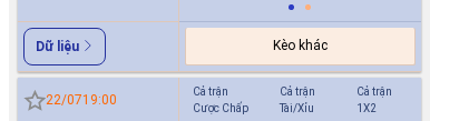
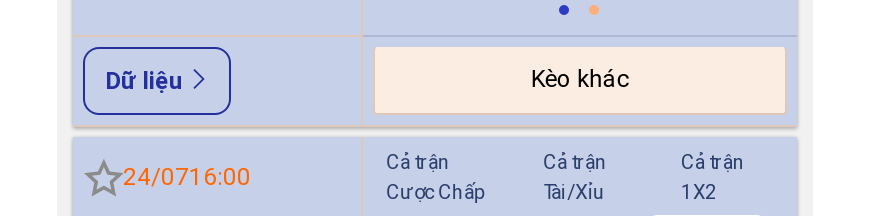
- 22/0719:00
+ 24/0716:00
